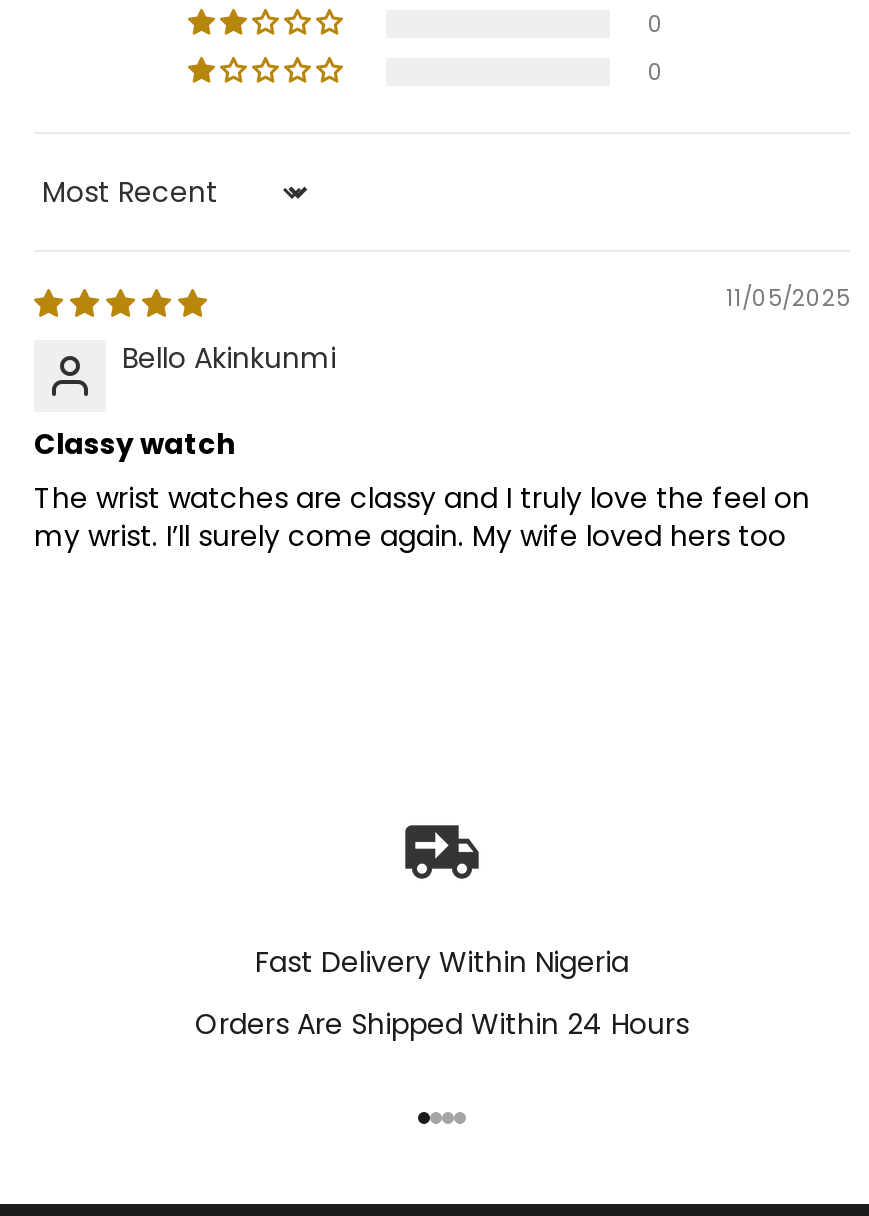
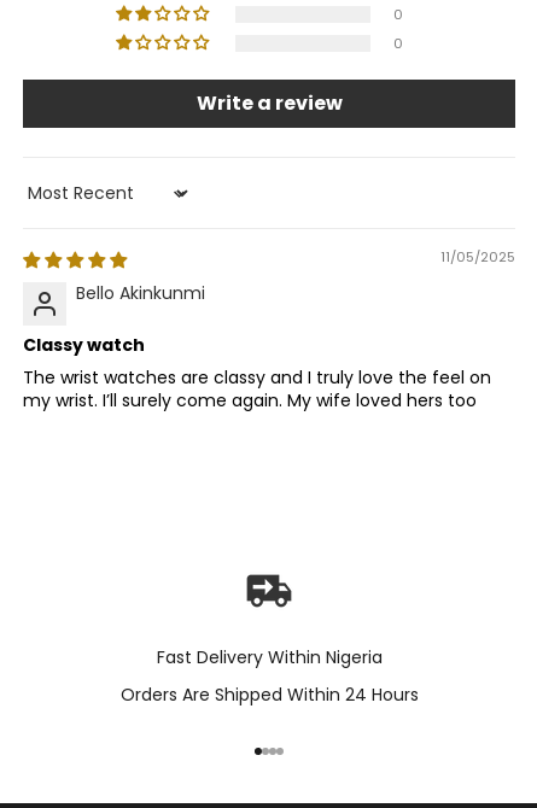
+ Write a review
